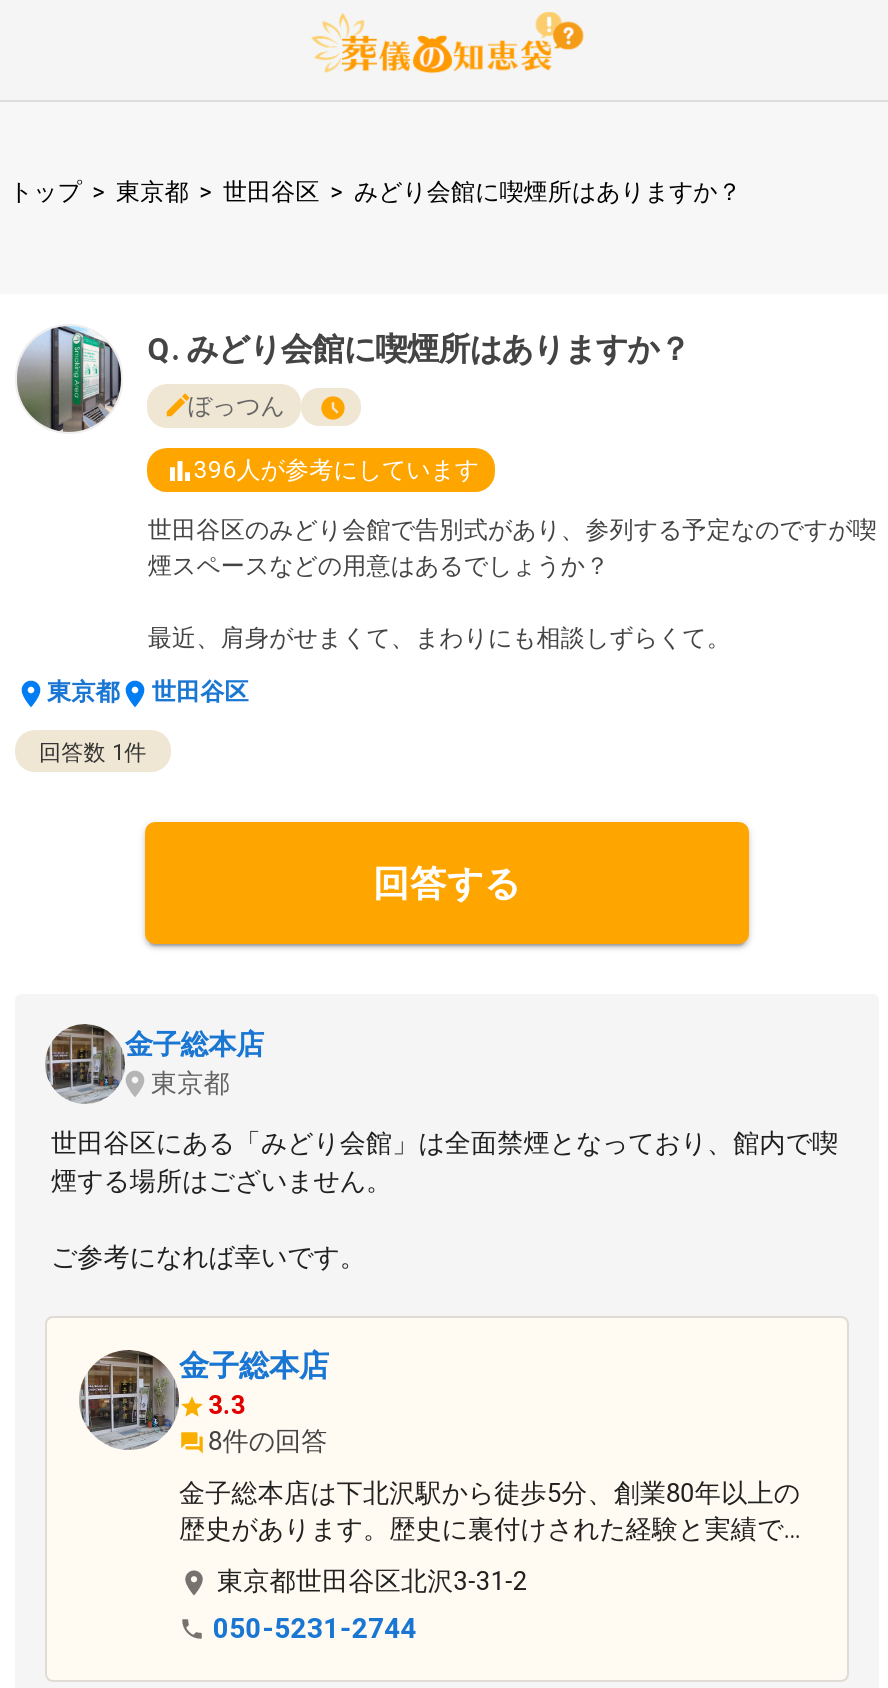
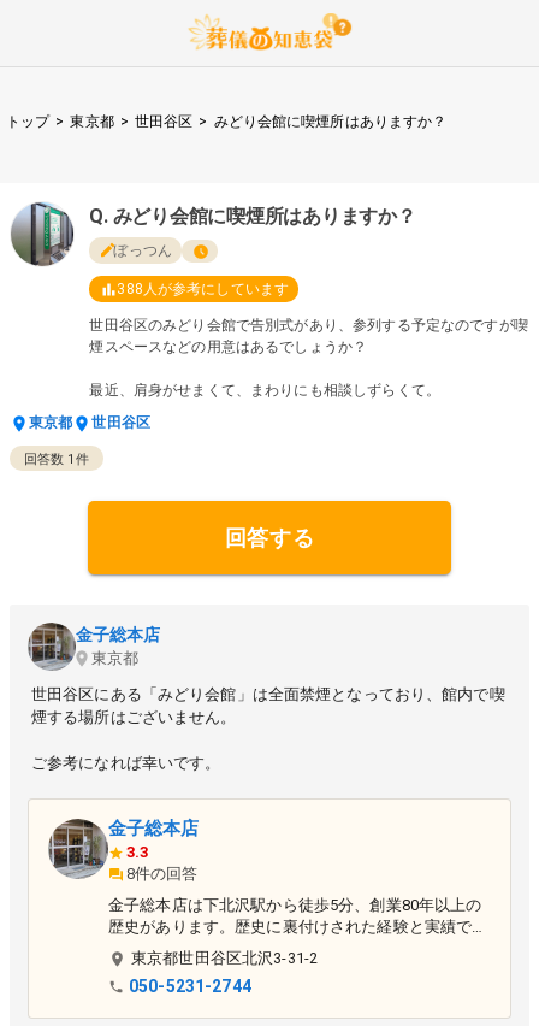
- 396人が参考にしています
+ 388人が参考にしています
